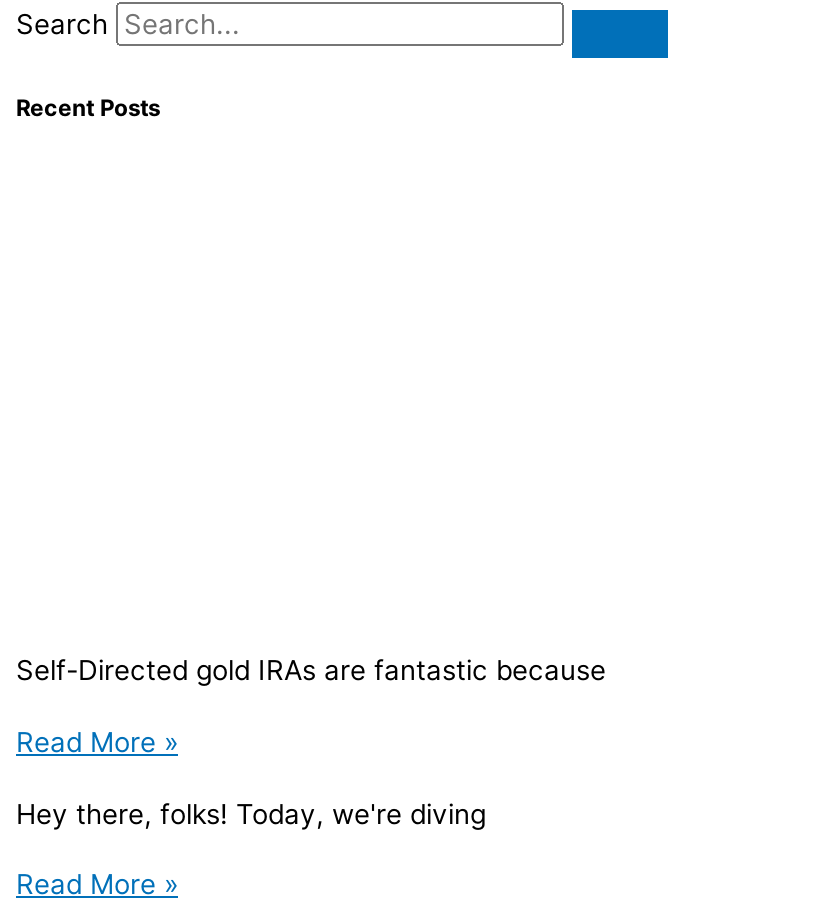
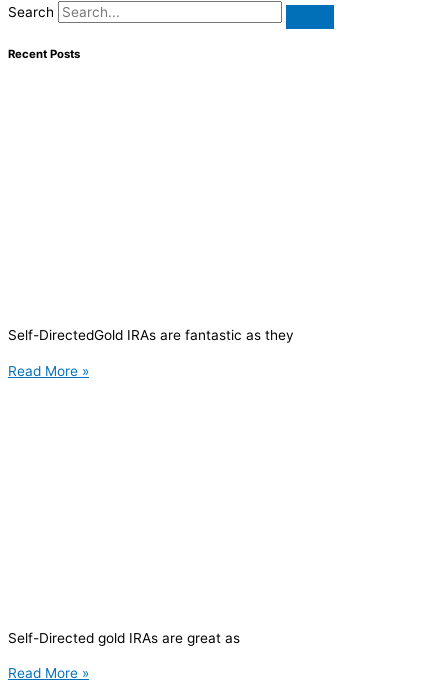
- Self-Directed gold IRAs are fantastic because
+ Self-DirectedGold IRAs are fantastic as they

- Hey there, folks! Today, we're diving
+ Self-Directed gold IRAs are great as
